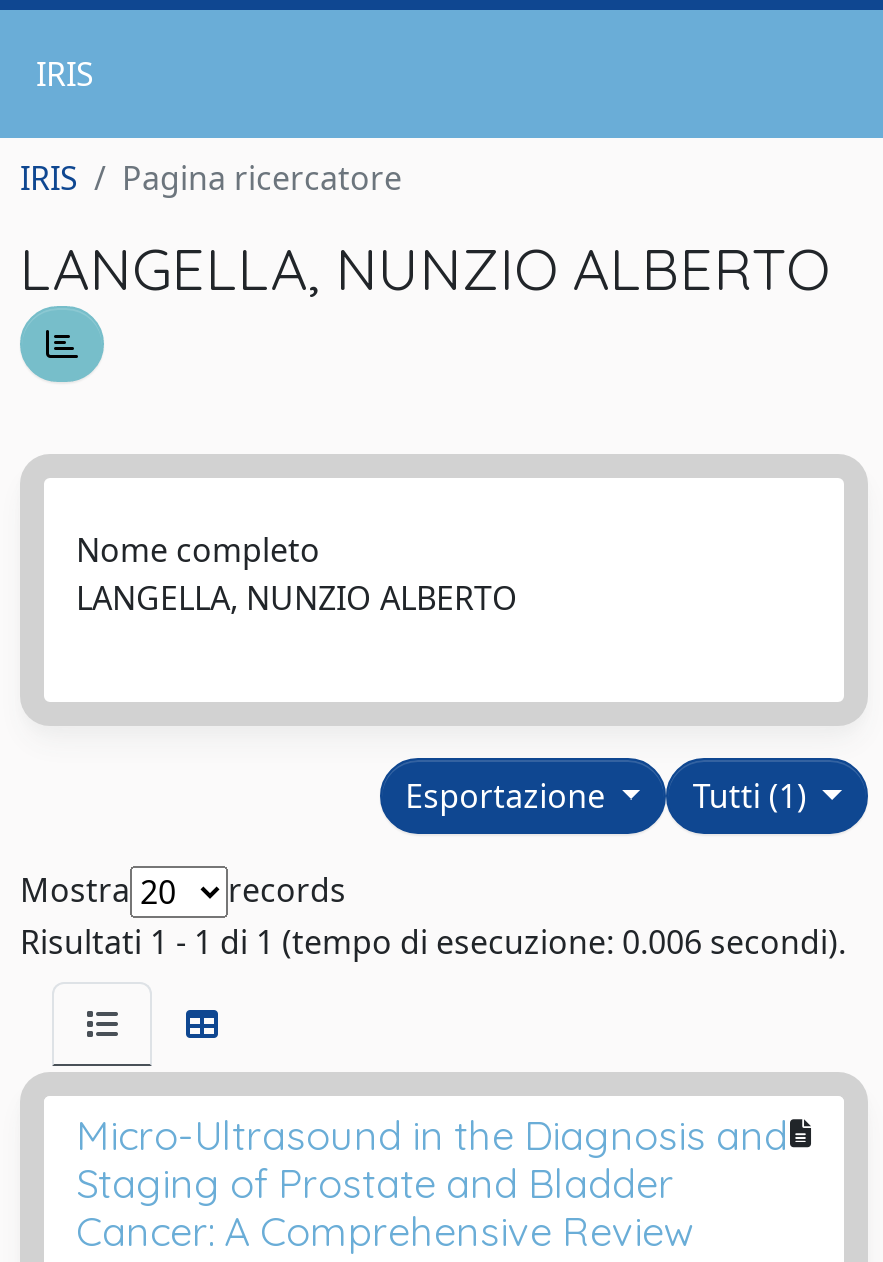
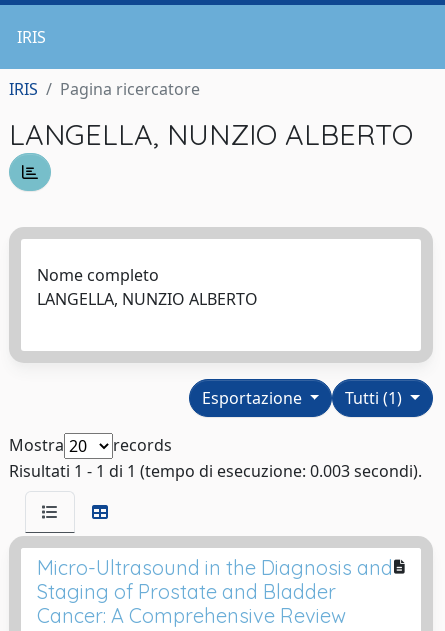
- Risultati 1 - 1 di 1 (tempo di esecuzione: 0.006 secondi).
+ Risultati 1 - 1 di 1 (tempo di esecuzione: 0.003 secondi).
